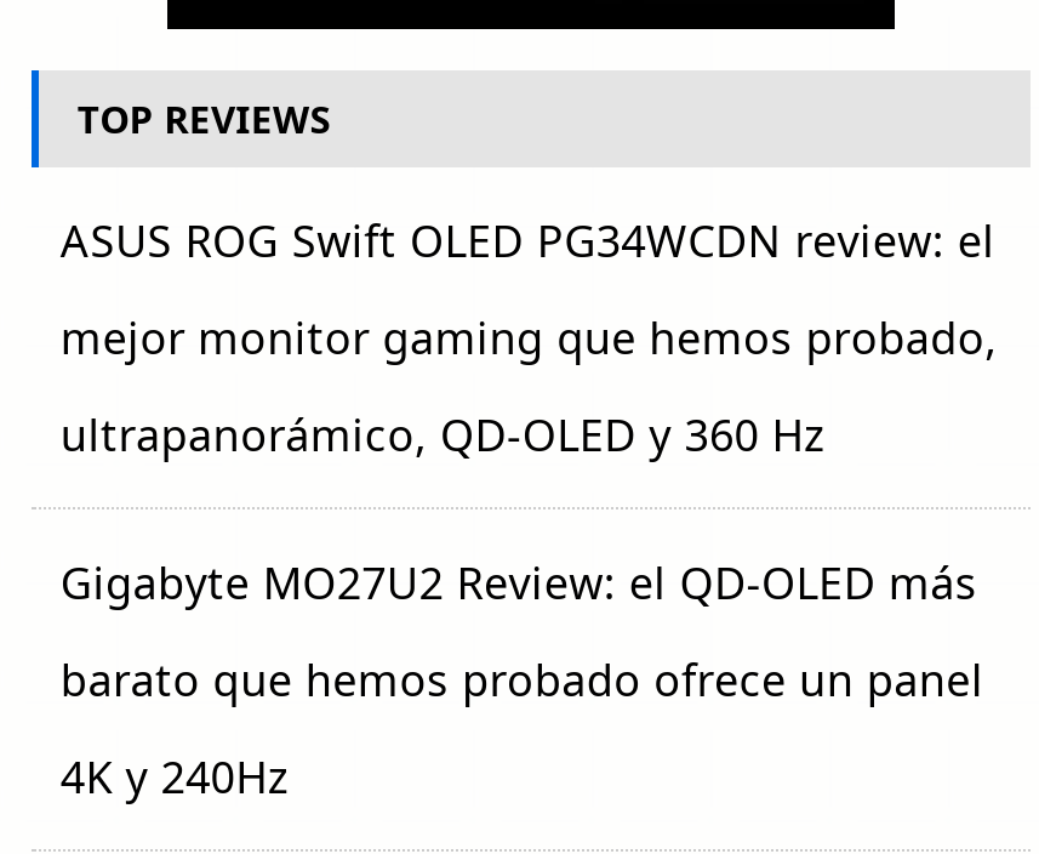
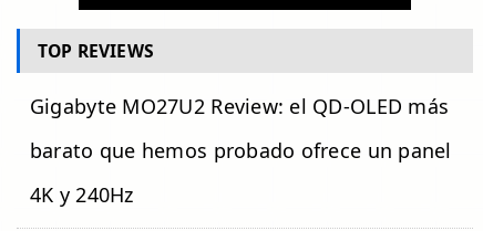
- ASUS ROG Swift OLED PG34WCDN review: el
- mejor monitor gaming que hemos probado,
- ultrapanorámico, QD-OLED y 360 Hz
